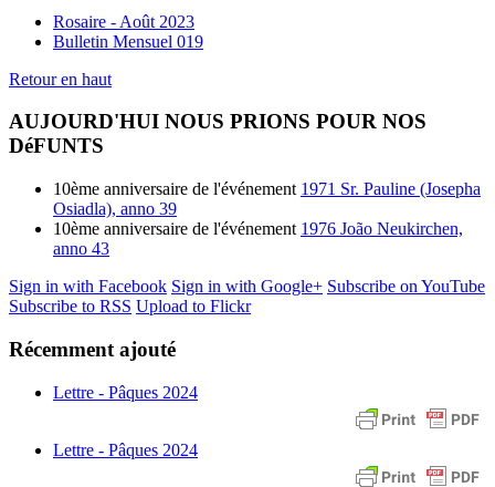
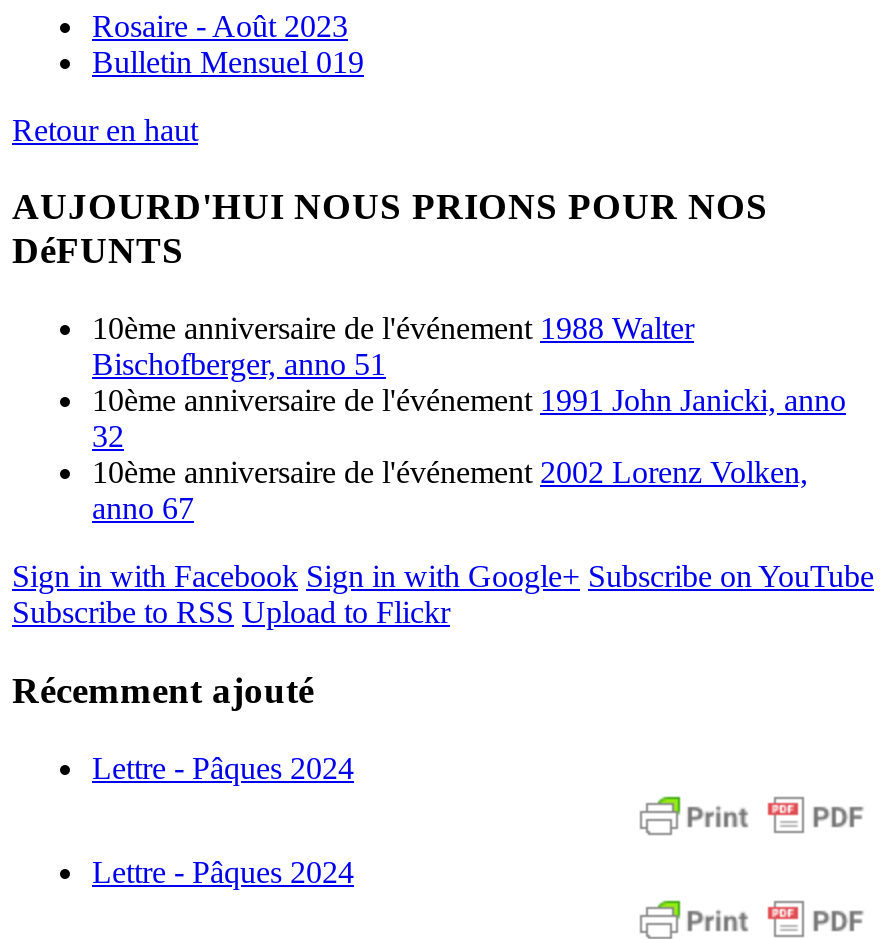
- 10ème anniversaire de l'événement 1971 Sr. Pauline (Josepha
- Osiadla), anno 39
- 10ème anniversaire de l'événement 1976 João Neukirchen,
- anno 43
+ 10ème anniversaire de l'événement 1988 Walter
+ Bischofberger, anno 51
+ 10ème anniversaire de l'événement 1991 John Janicki, anno
+ 32
+ 10ème anniversaire de l'événement 2002 Lorenz Volken,
+ anno 67
